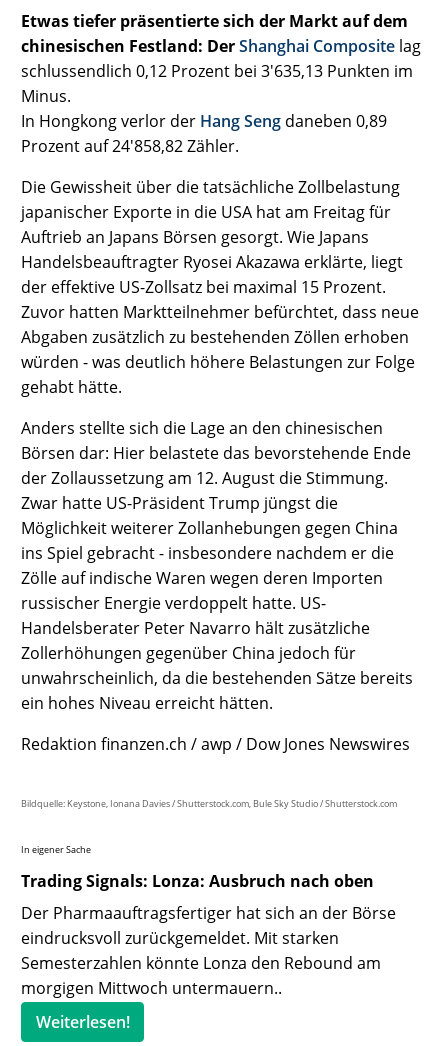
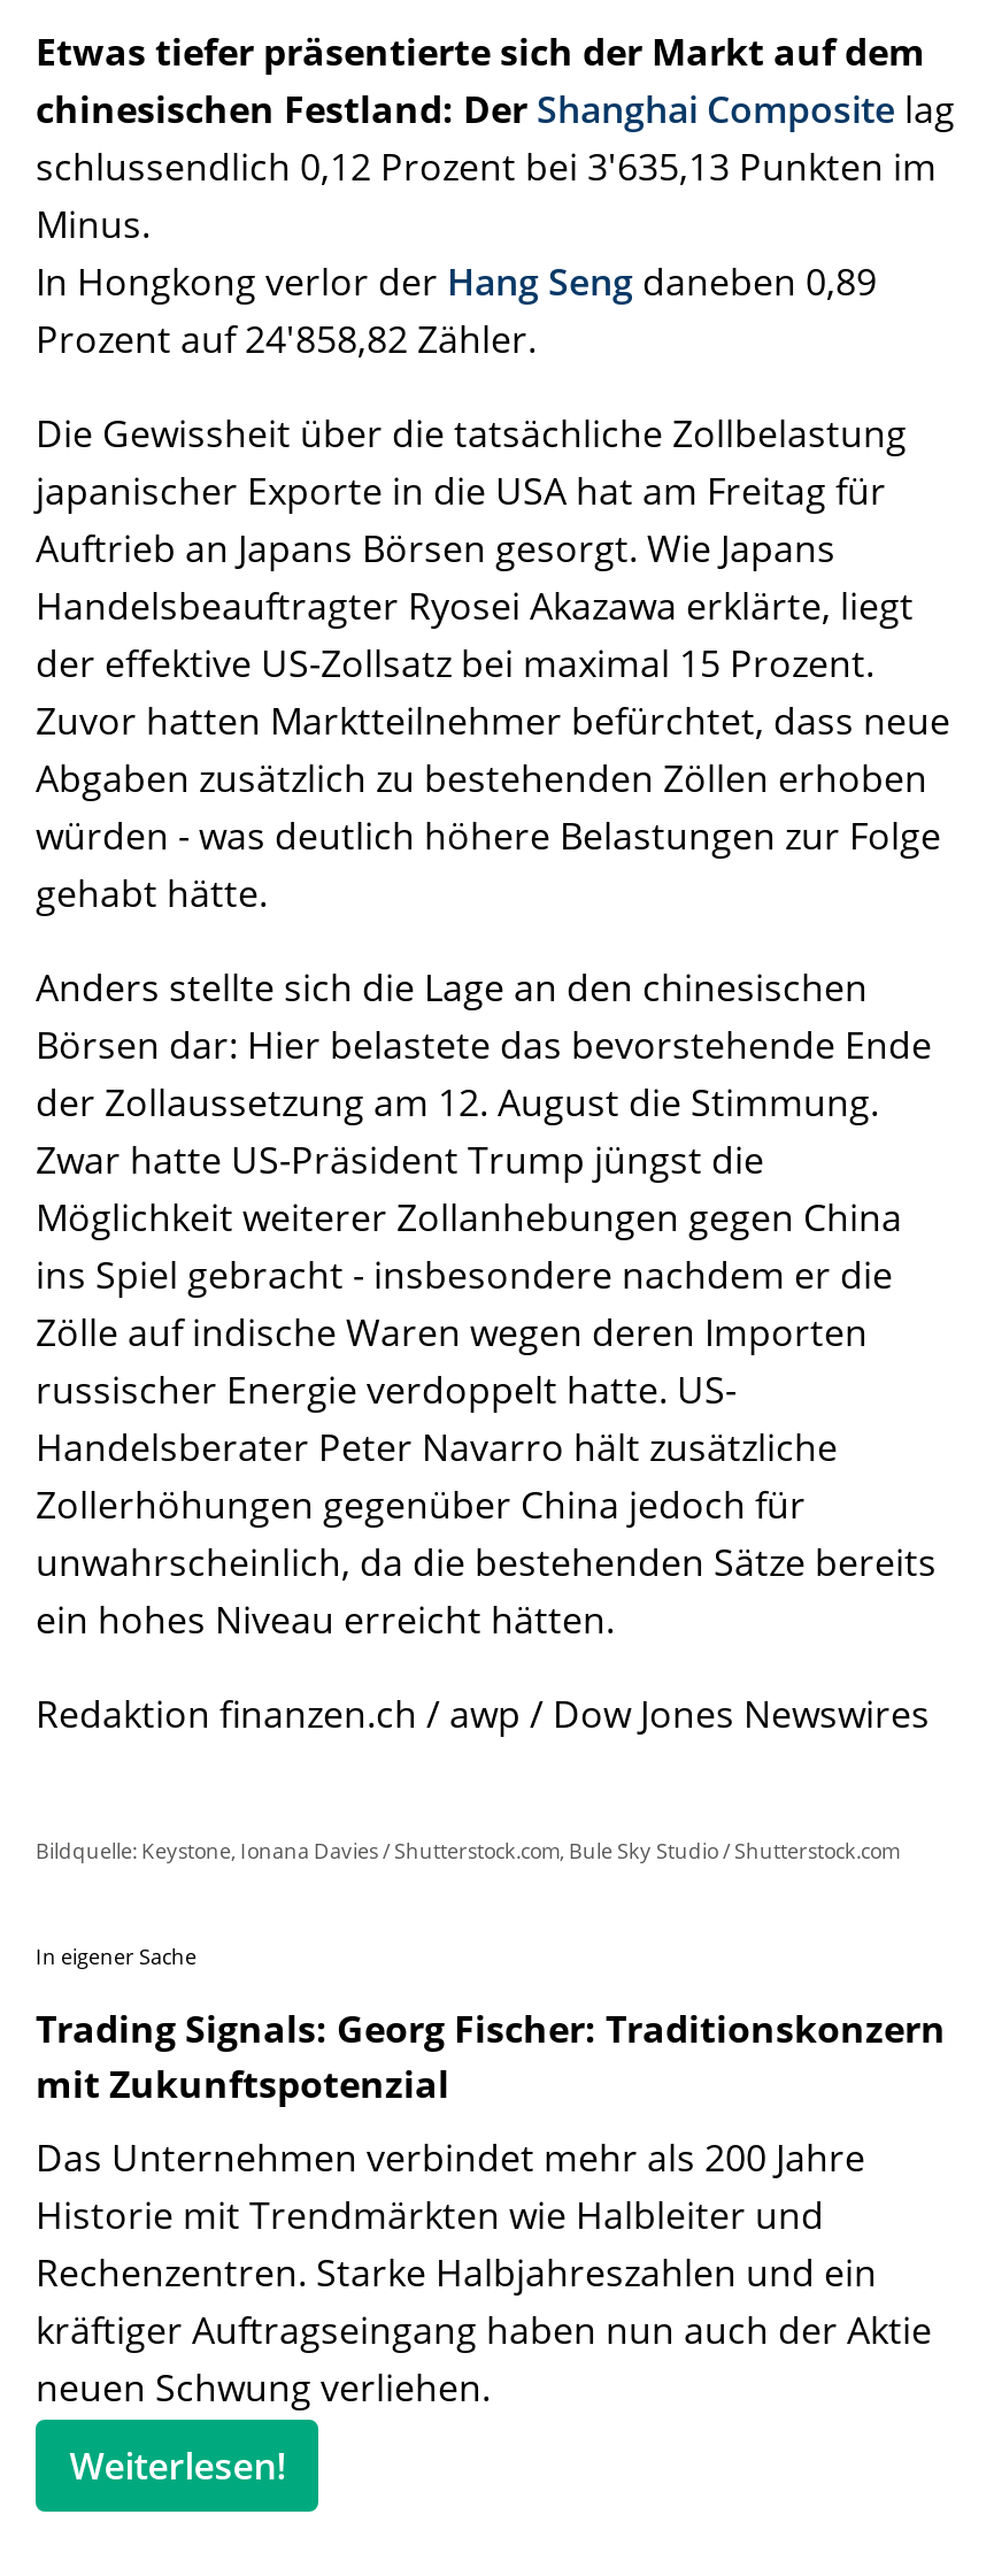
- Trading Signals: Lonza: Ausbruch nach oben
+ Trading Signals: Georg Fischer: Traditionskonzern
+ mit Zukunftspotenzial

- Der Pharmaauftragsfertiger hat sich an der Börse
- eindrucksvoll zurückgemeldet. Mit starken
- Semesterzahlen könnte Lonza den Rebound am
- morgigen Mittwoch untermauern..
+ Das Unternehmen verbindet mehr als 200 Jahre
+ Historie mit Trendmärkten wie Halbleiter und
+ Rechenzentren. Starke Halbjahreszahlen und ein
+ kräftiger Auftragseingang haben nun auch der Aktie
+ neuen Schwung verliehen.
